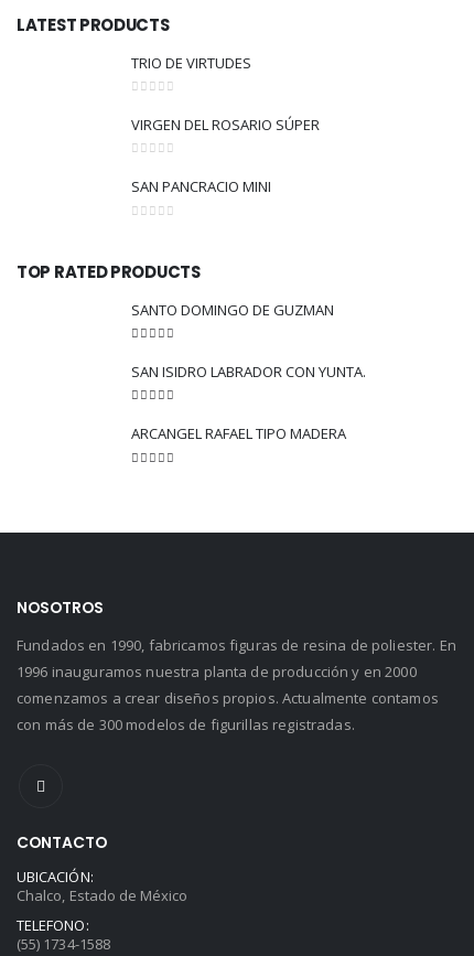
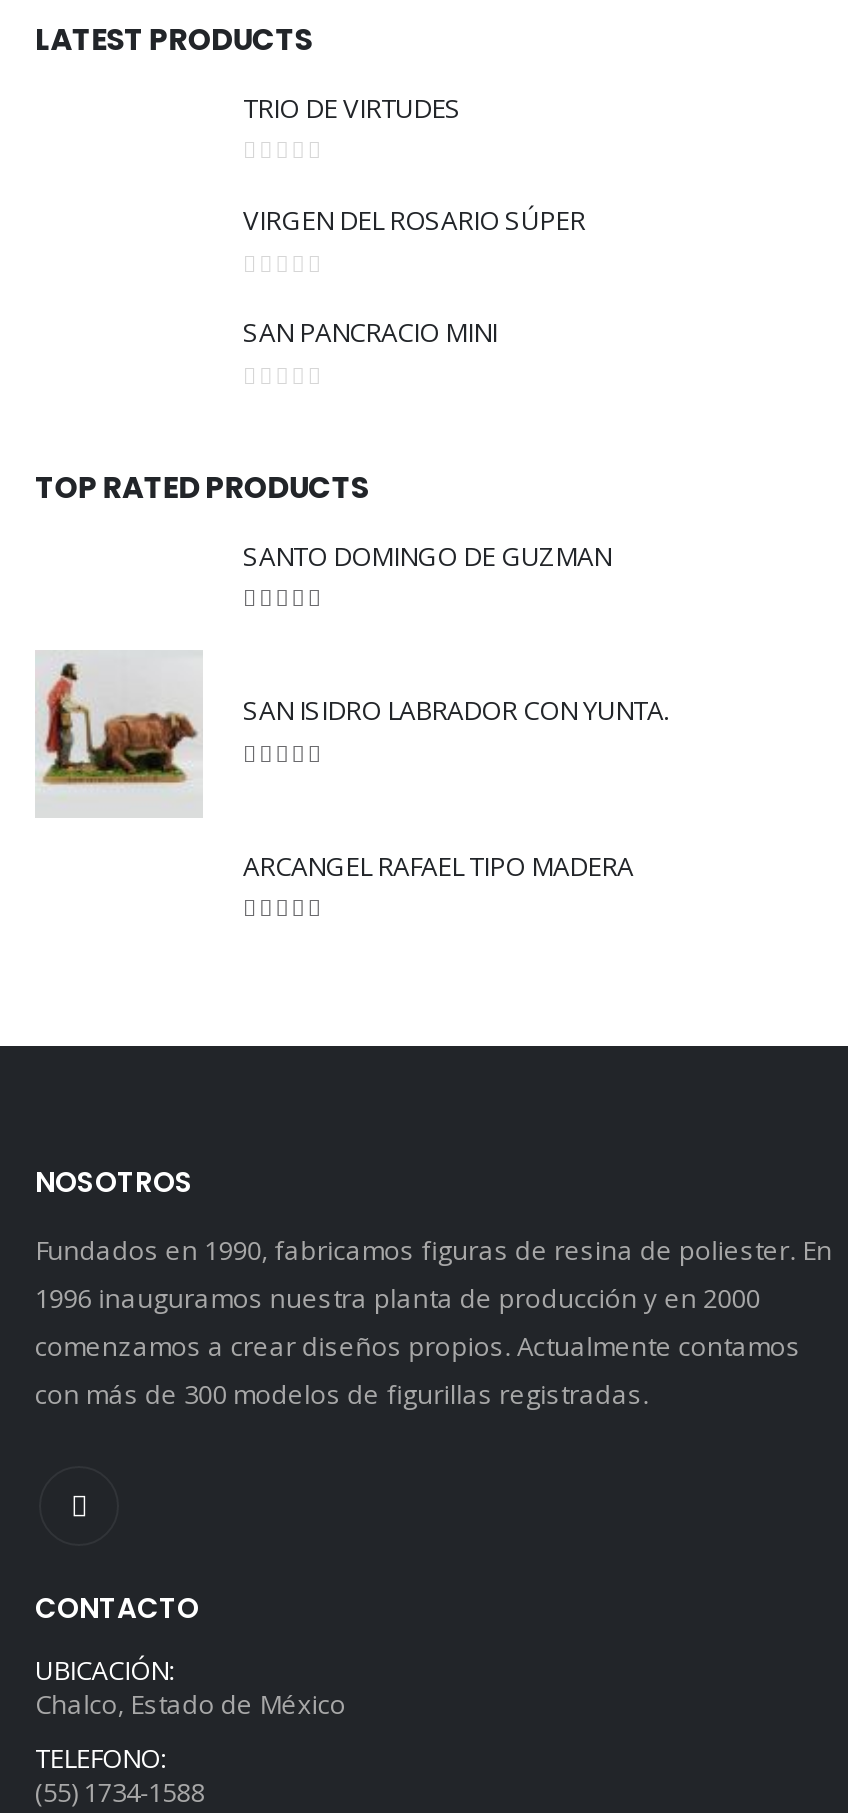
+ [image]
